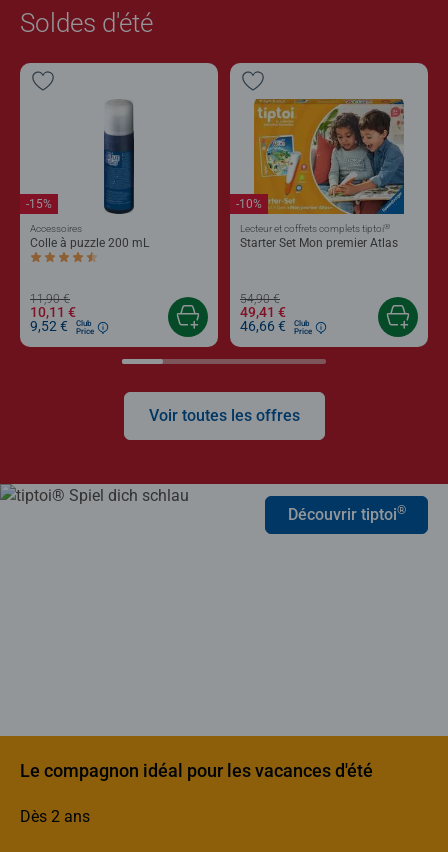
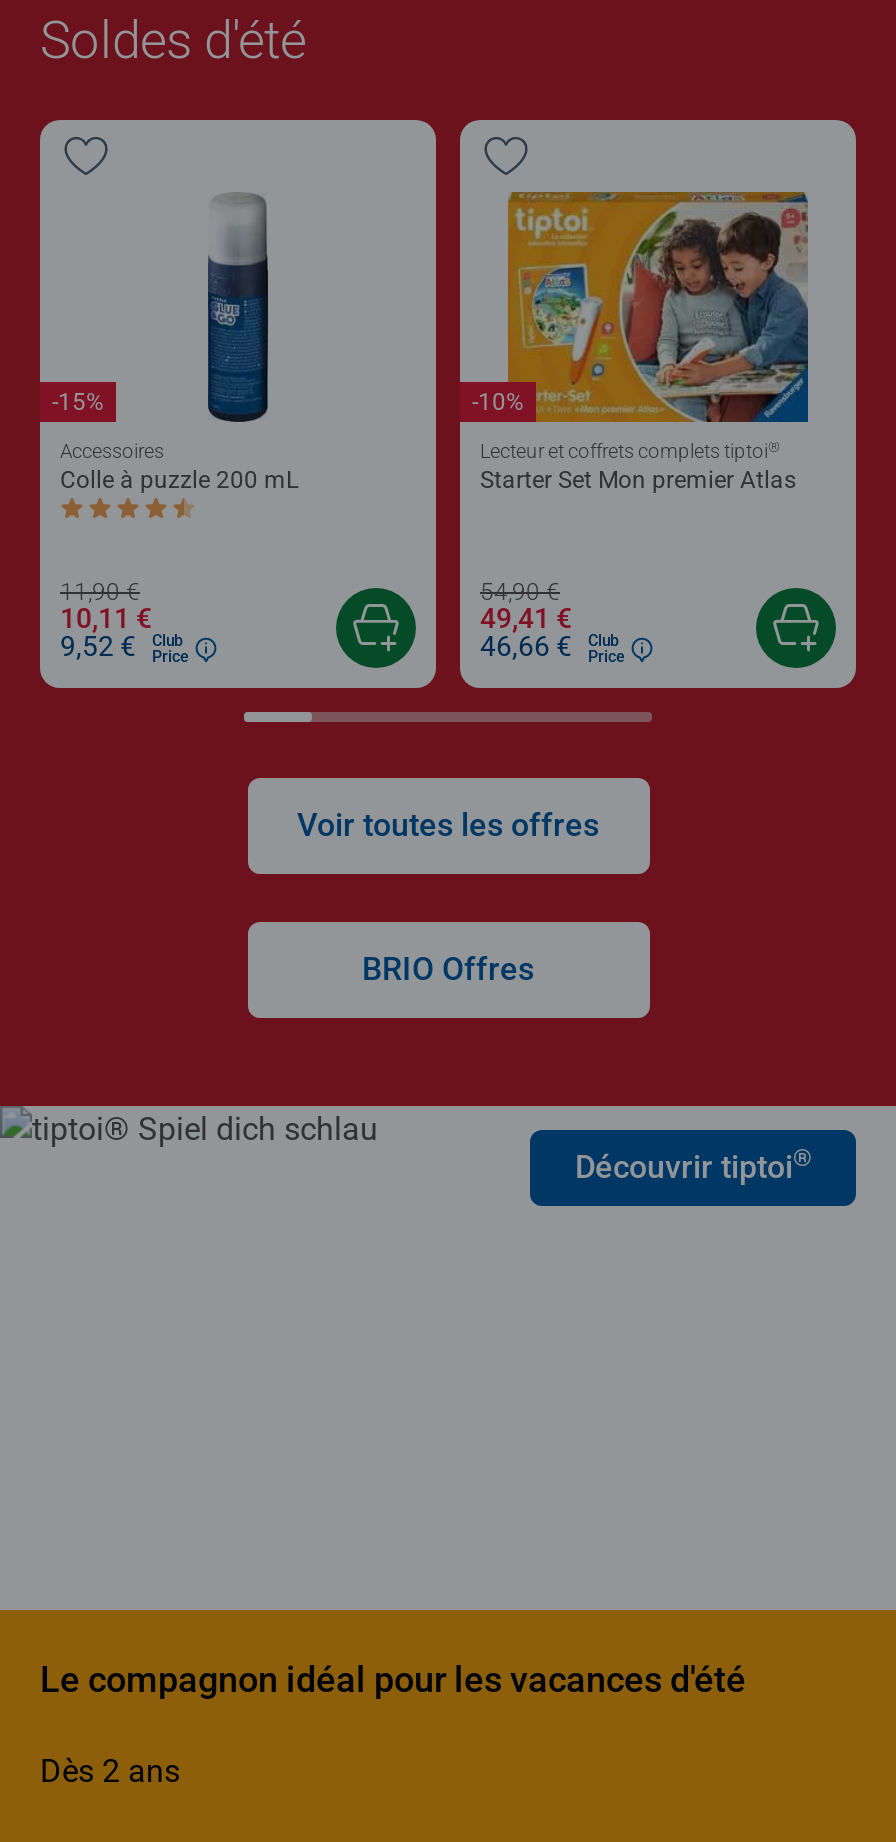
+ BRIO Offres
